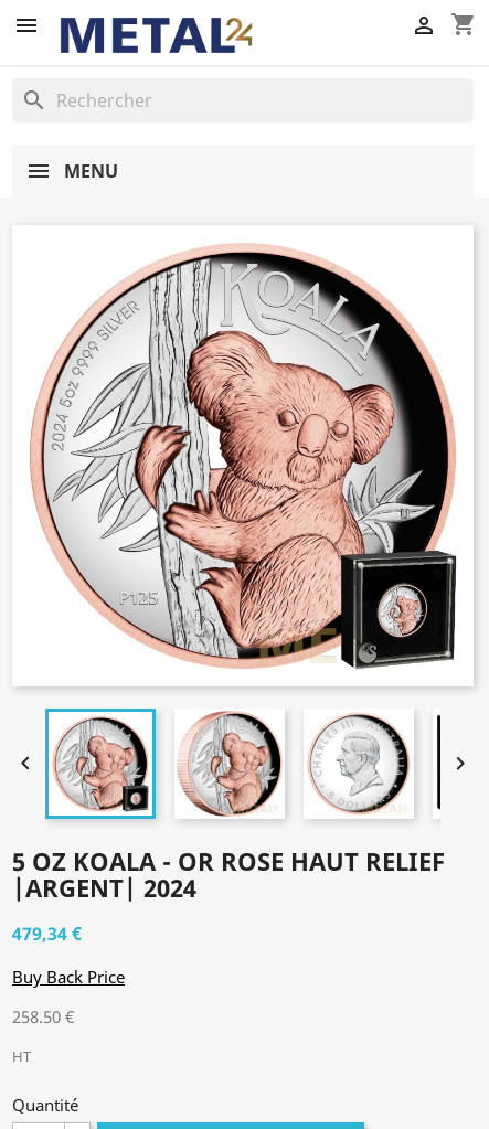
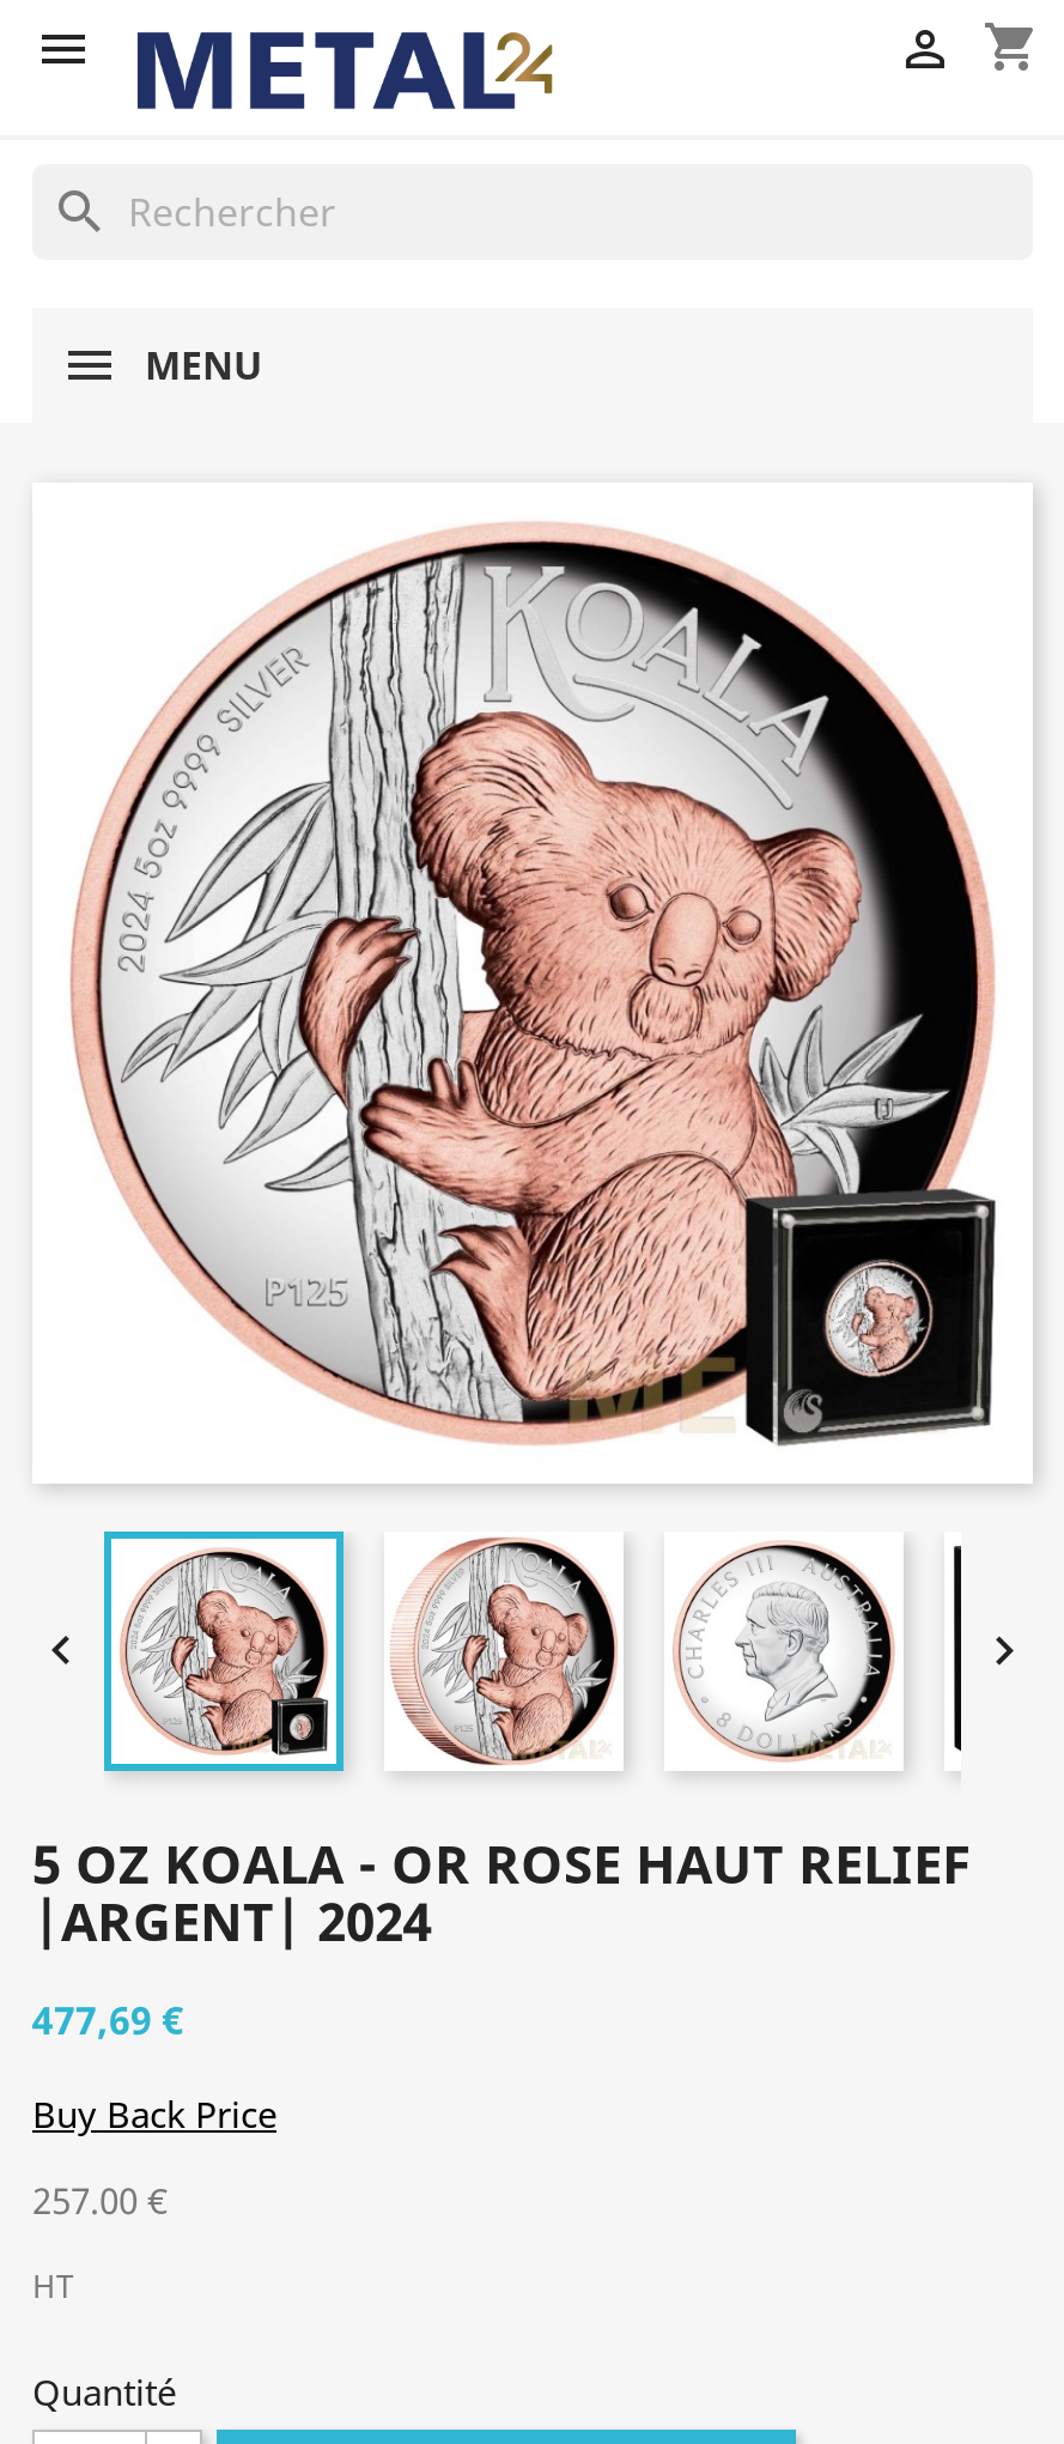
- 479,34 €
+ 477,69 €

- 258.50 €
+ 257.00 €
